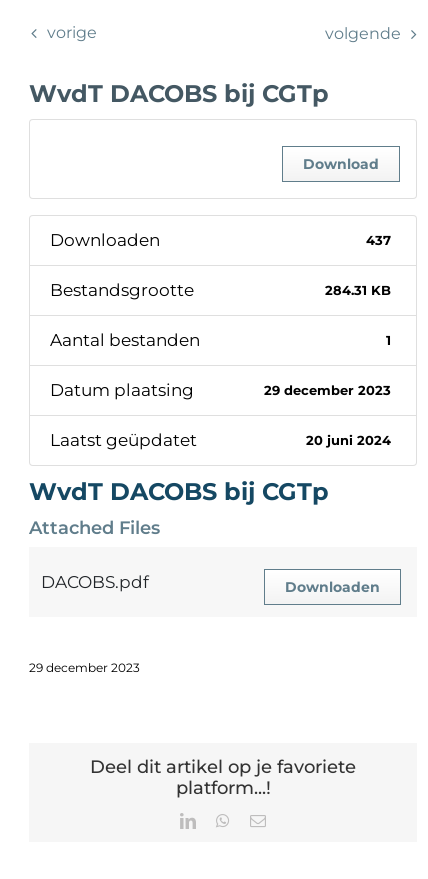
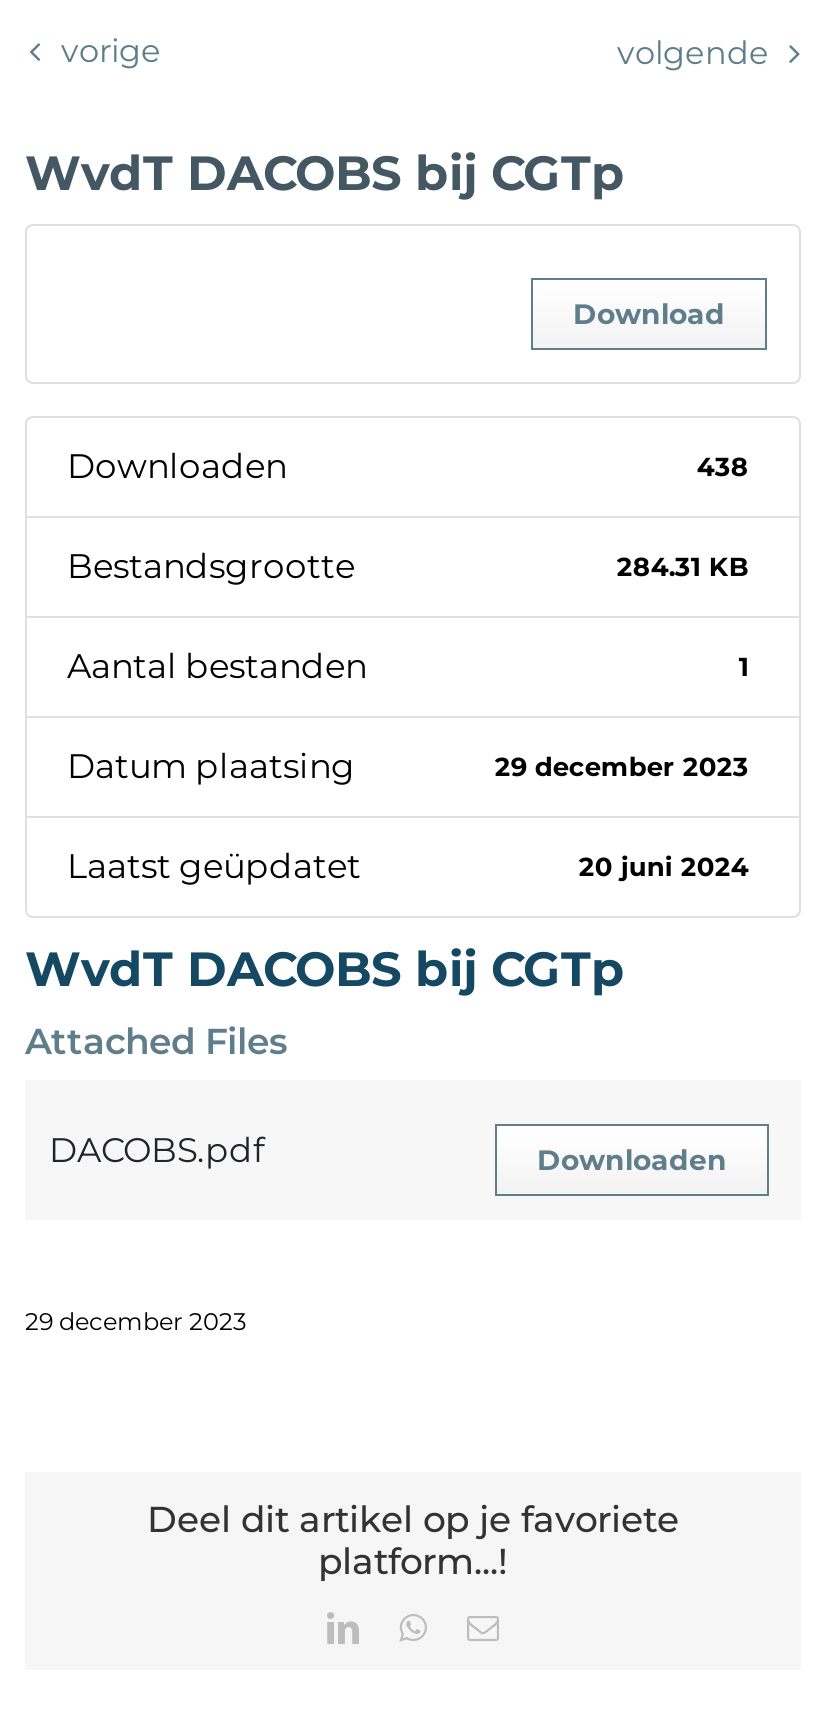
- 437
+ 438
